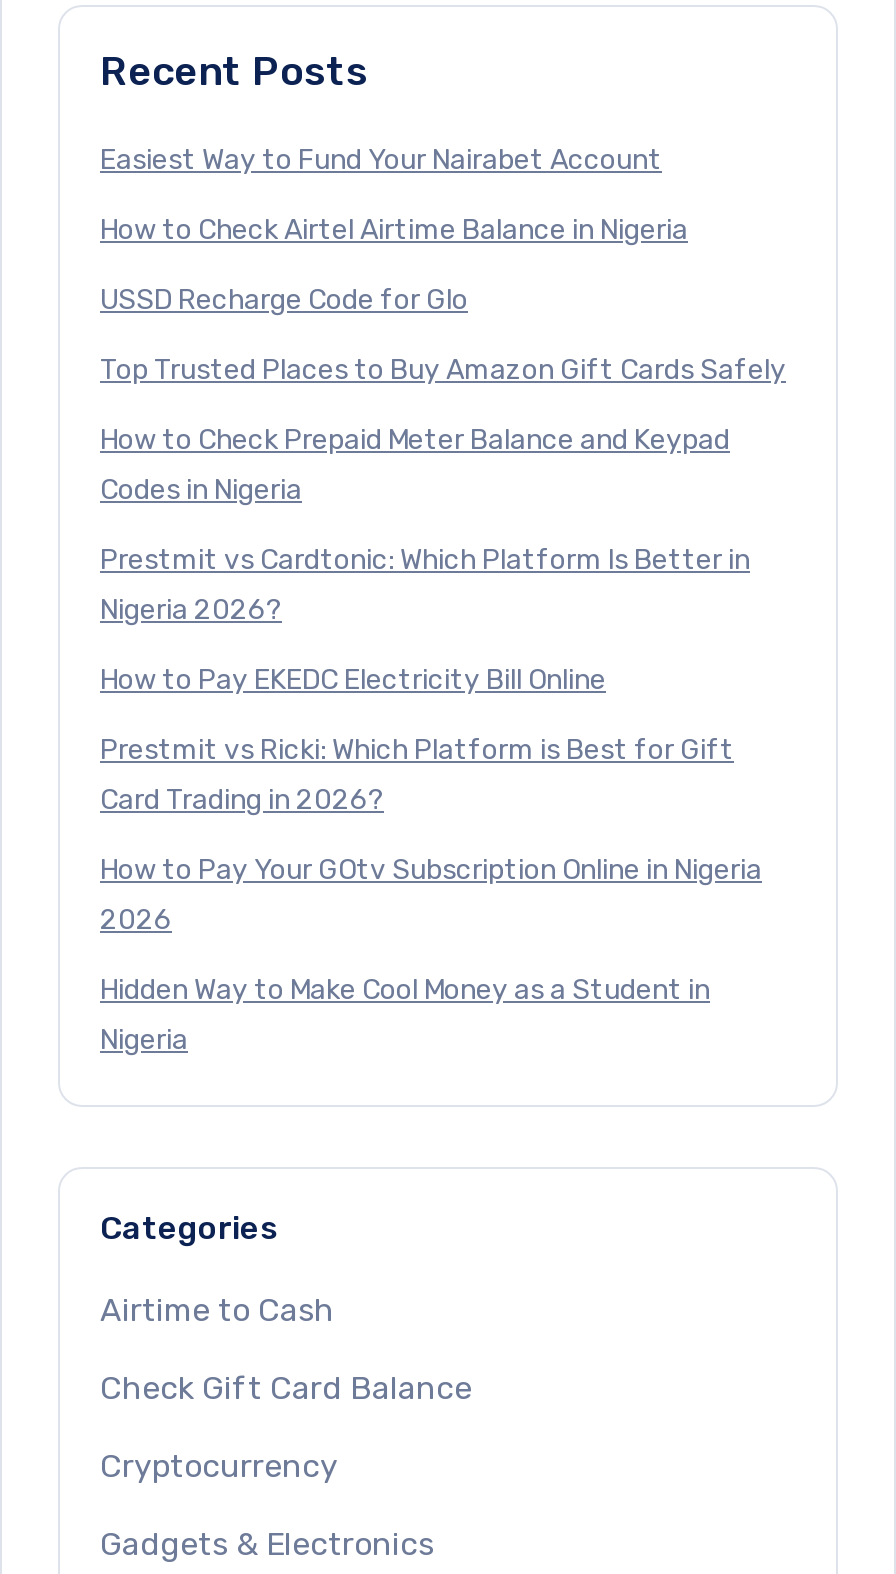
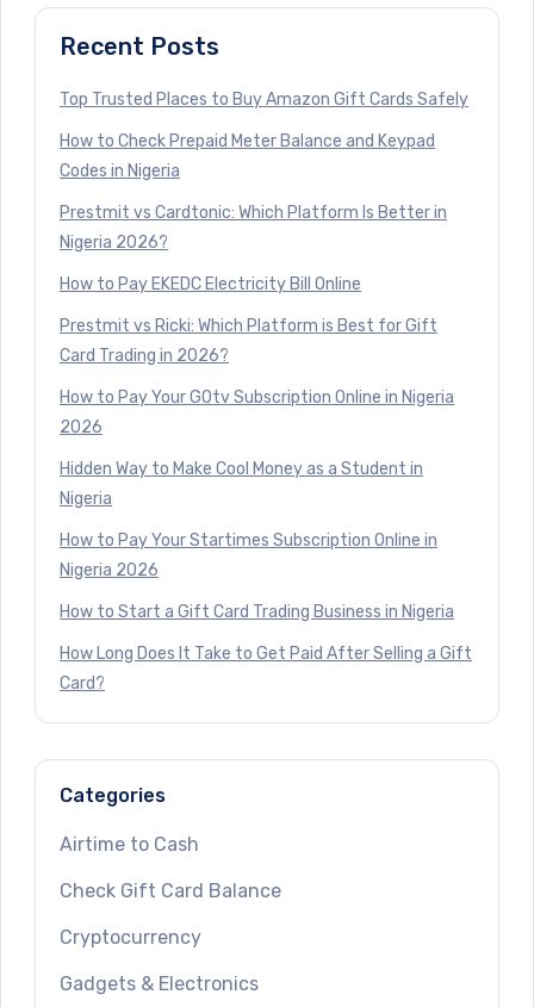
- Easiest Way to Fund Your Nairabet Account
- How to Check Airtel Airtime Balance in Nigeria
- USSD Recharge Code for Glo

moved up: Top Trusted Places to Buy Amazon Gift Cards Safely | How to Check Prepaid Meter Balance and Keypad | Codes in Nigeria | ... | Hidden Way to Make Cool Money as a Student in | Nigeria

+ How to Pay Your Startimes Subscription Online in
+ Nigeria 2026
+ How to Start a Gift Card Trading Business in Nigeria
+ How Long Does It Take to Get Paid After Selling a Gift
+ Card?
